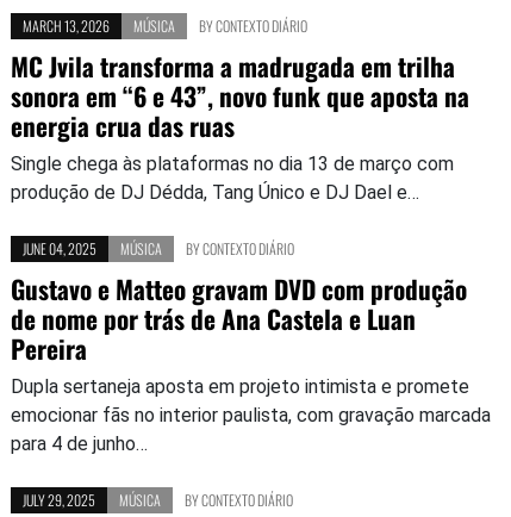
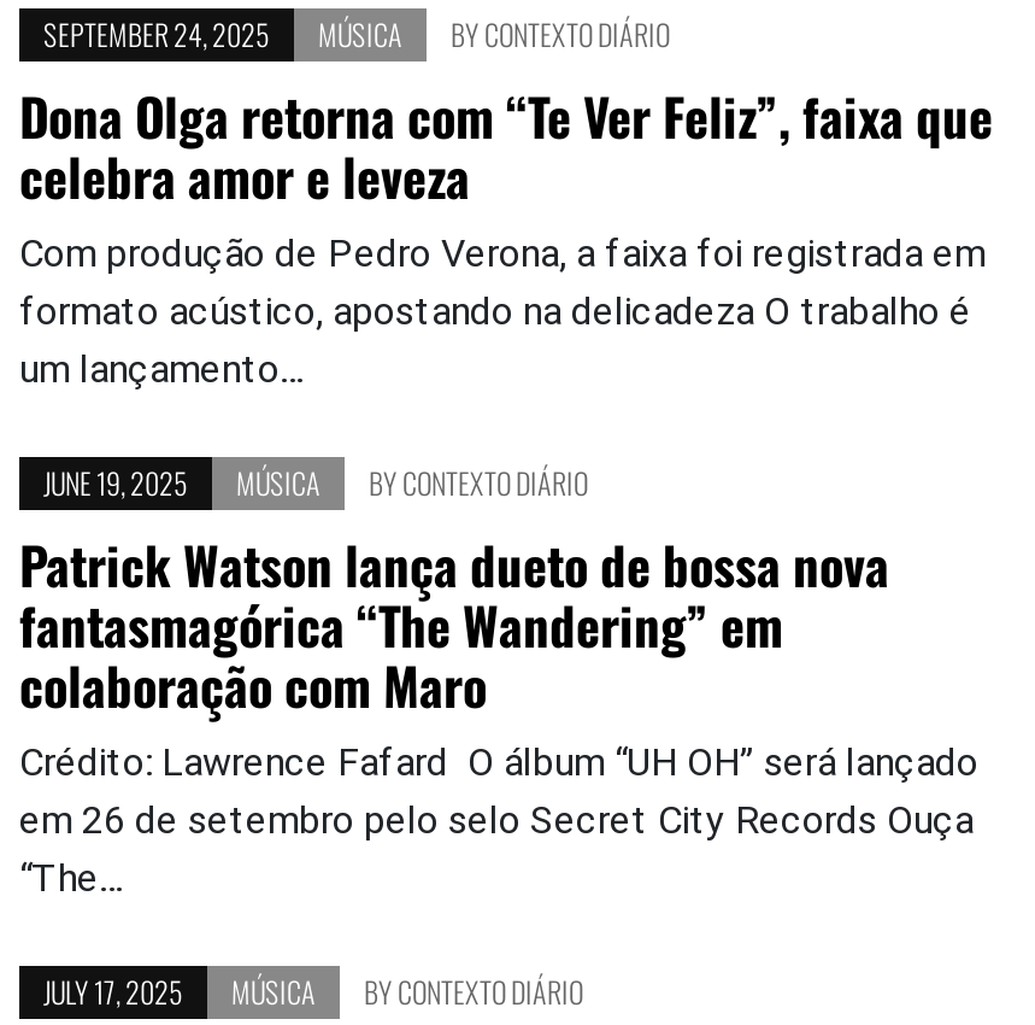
- MARCH 13, 2026 MÚSICA BY CONTEXTO DIÁRIO
+ SEPTEMBER 24, 2025 MÚSICA BY CONTEXTO DIÁRIO

- MC Jvila transforma a madrugada em trilha
- sonora em “6 e 43”, novo funk que aposta na
- energia crua das ruas
- Single chega às plataformas no dia 13 de março com
- produção de DJ Dédda, Tang Único e DJ Dael e…
+ Dona Olga retorna com “Te Ver Feliz”, faixa que
+ celebra amor e leveza
+ Com produção de Pedro Verona, a faixa foi registrada em
+ formato acústico, apostando na delicadeza O trabalho é
+ um lançamento…

- JUNE 04, 2025 MÚSICA BY CONTEXTO DIÁRIO
+ JUNE 19, 2025 MÚSICA BY CONTEXTO DIÁRIO

- Gustavo e Matteo gravam DVD com produção
- de nome por trás de Ana Castela e Luan
- Pereira
- Dupla sertaneja aposta em projeto intimista e promete
- emocionar fãs no interior paulista, com gravação marcada
- para 4 de junho…
+ Patrick Watson lança dueto de bossa nova
+ fantasmagórica “The Wandering” em
+ colaboração com Maro
+ Crédito: Lawrence Fafard O álbum “UH OH” será lançado
+ em 26 de setembro pelo selo Secret City Records Ouça
+ “The…

- JULY 29, 2025 MÚSICA BY CONTEXTO DIÁRIO
+ JULY 17, 2025 MÚSICA BY CONTEXTO DIÁRIO
